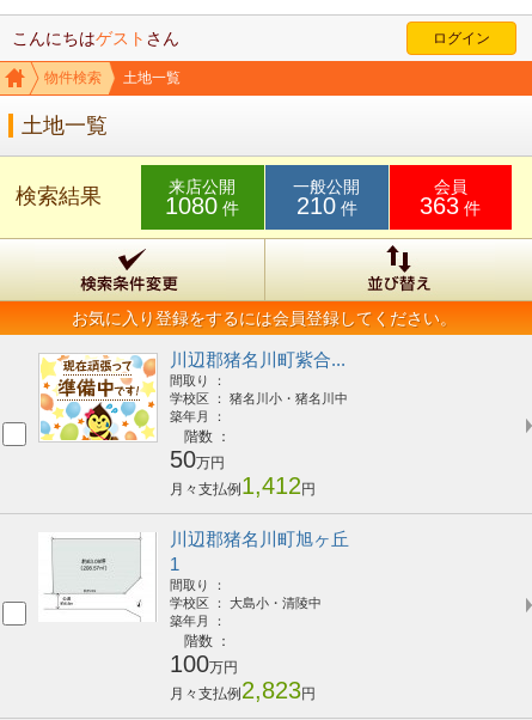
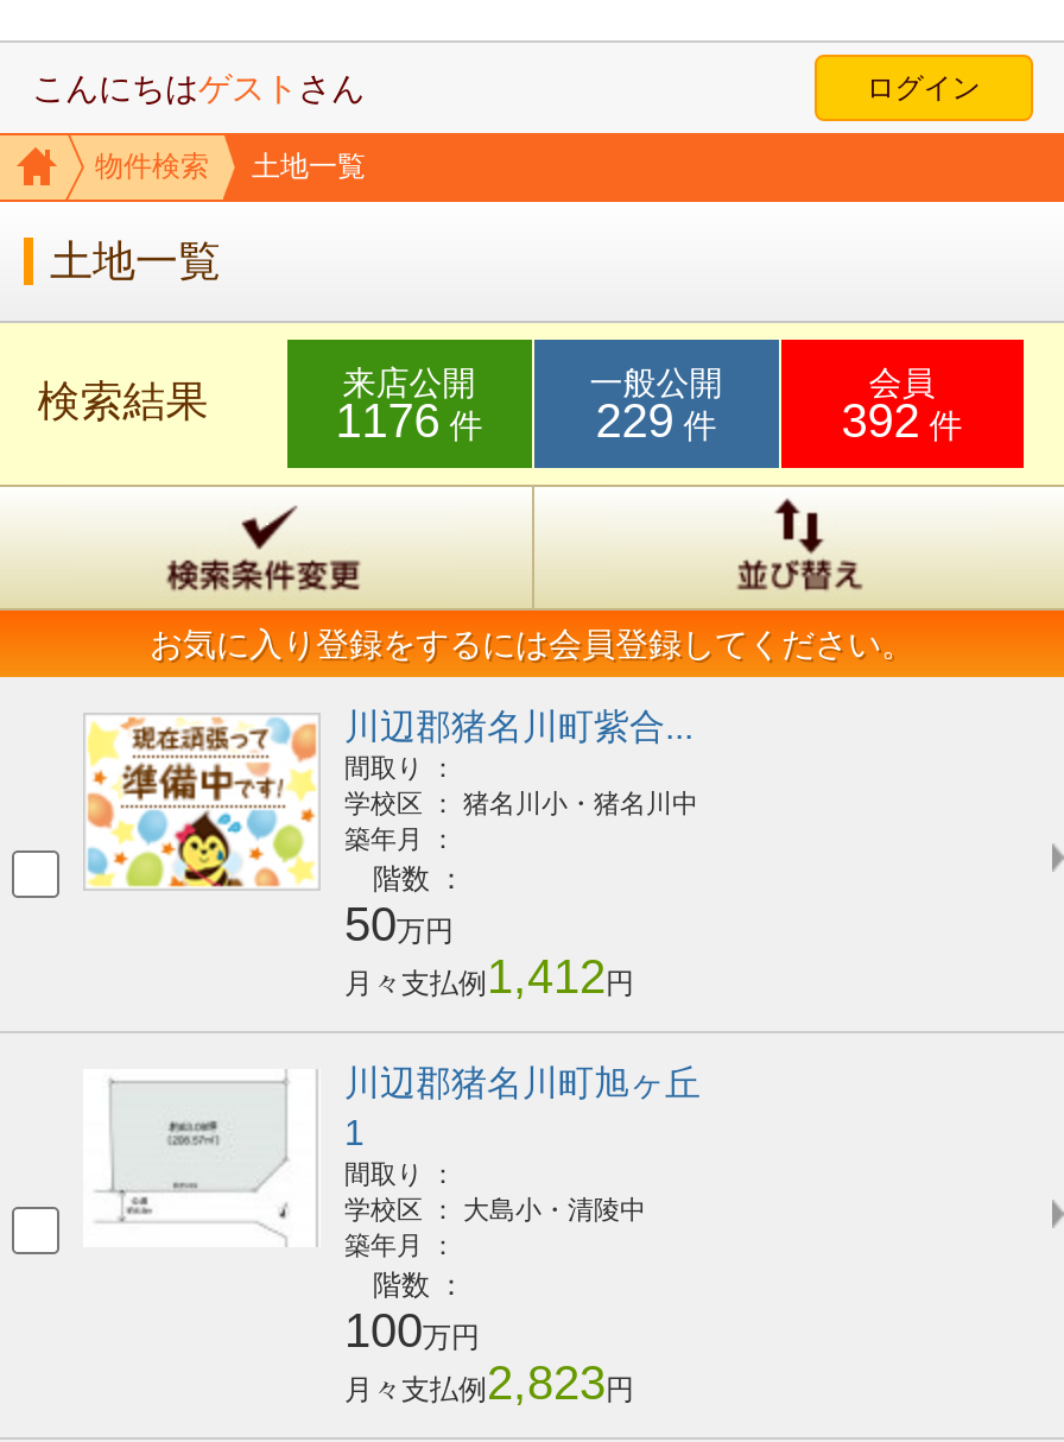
- 1080件
+ 1176件

- 210件
+ 229件

- 363件
+ 392件
